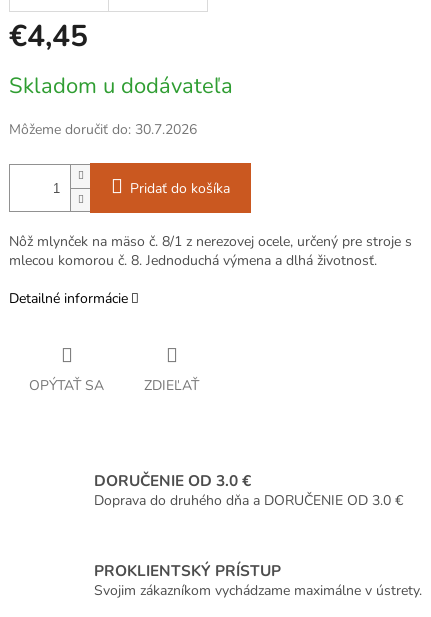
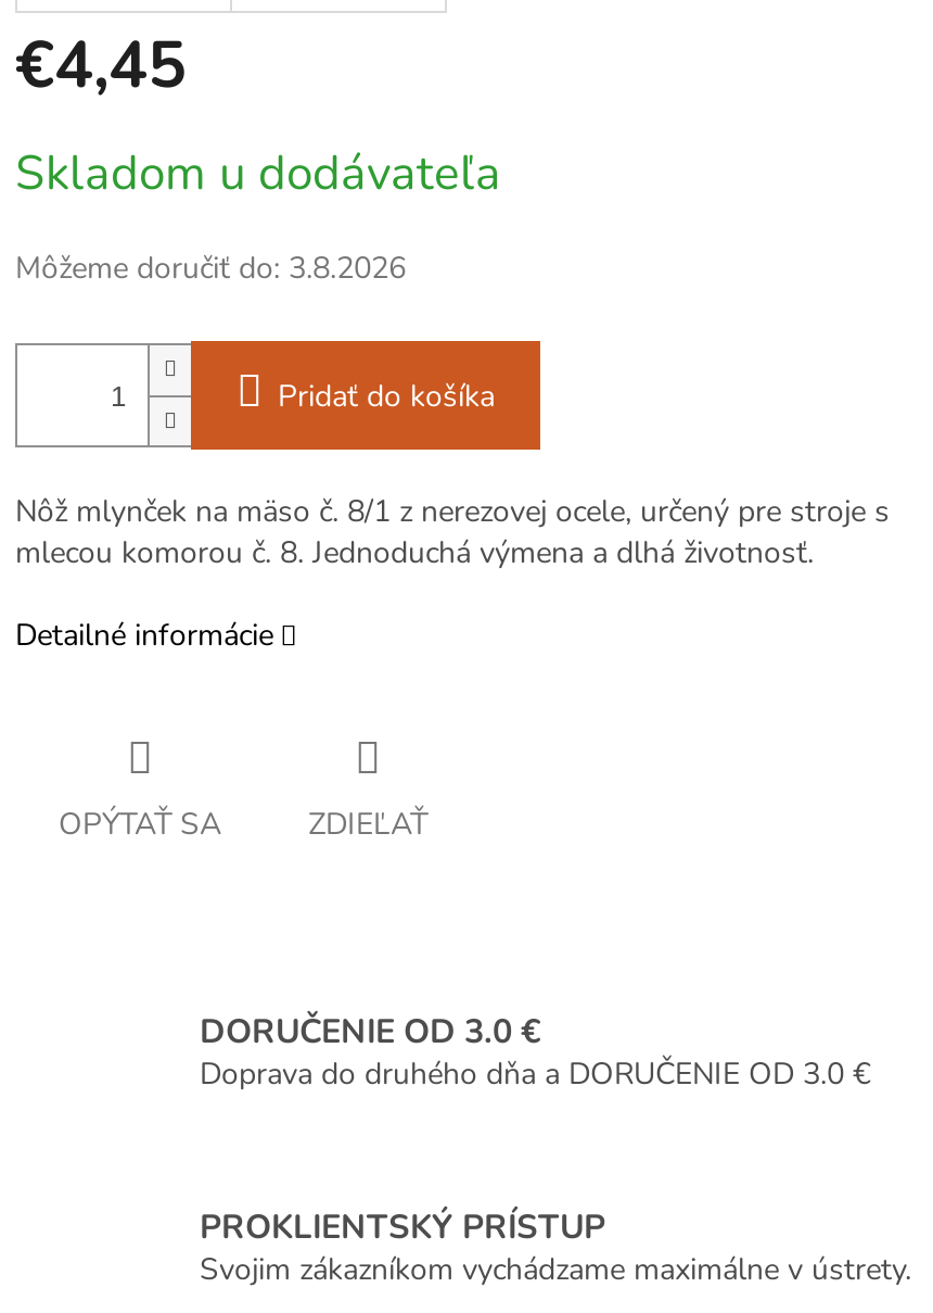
- Môžeme doručiť do: 30.7.2026
+ Môžeme doručiť do: 3.8.2026
